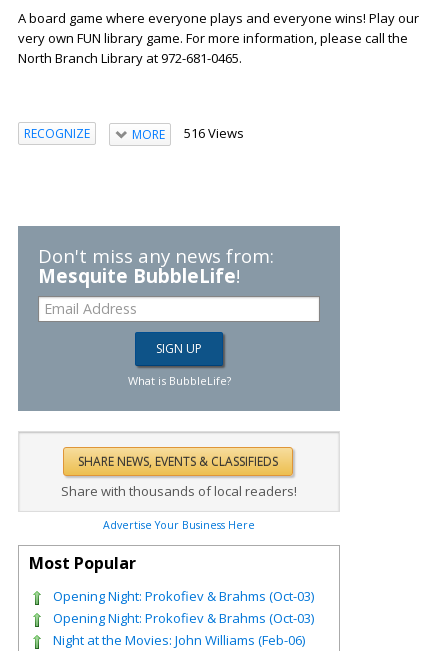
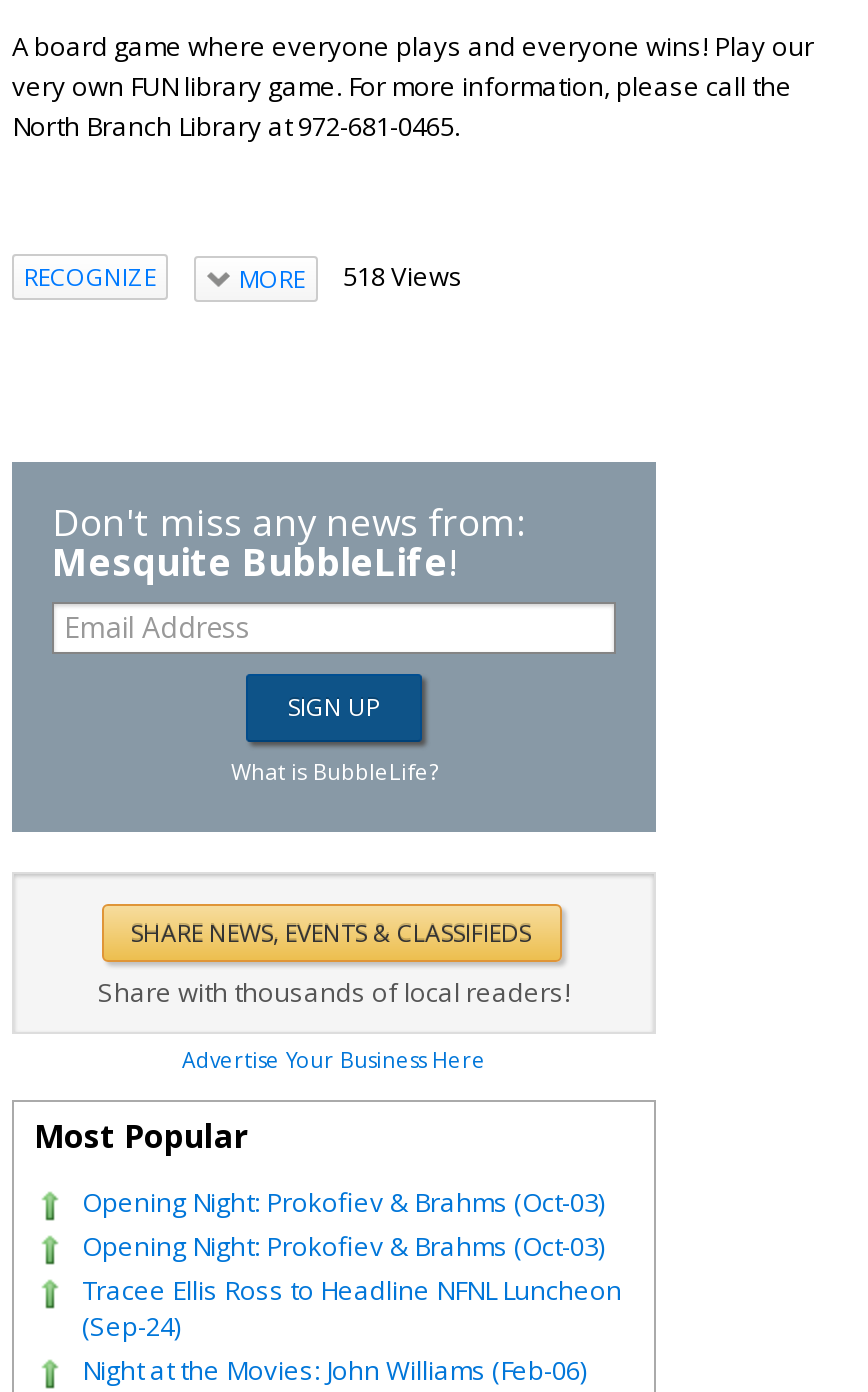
- MORE 516 Views
+ MORE 518 Views

+ Tracee Ellis Ross to Headline NFNL Luncheon
+ (Sep-24)
